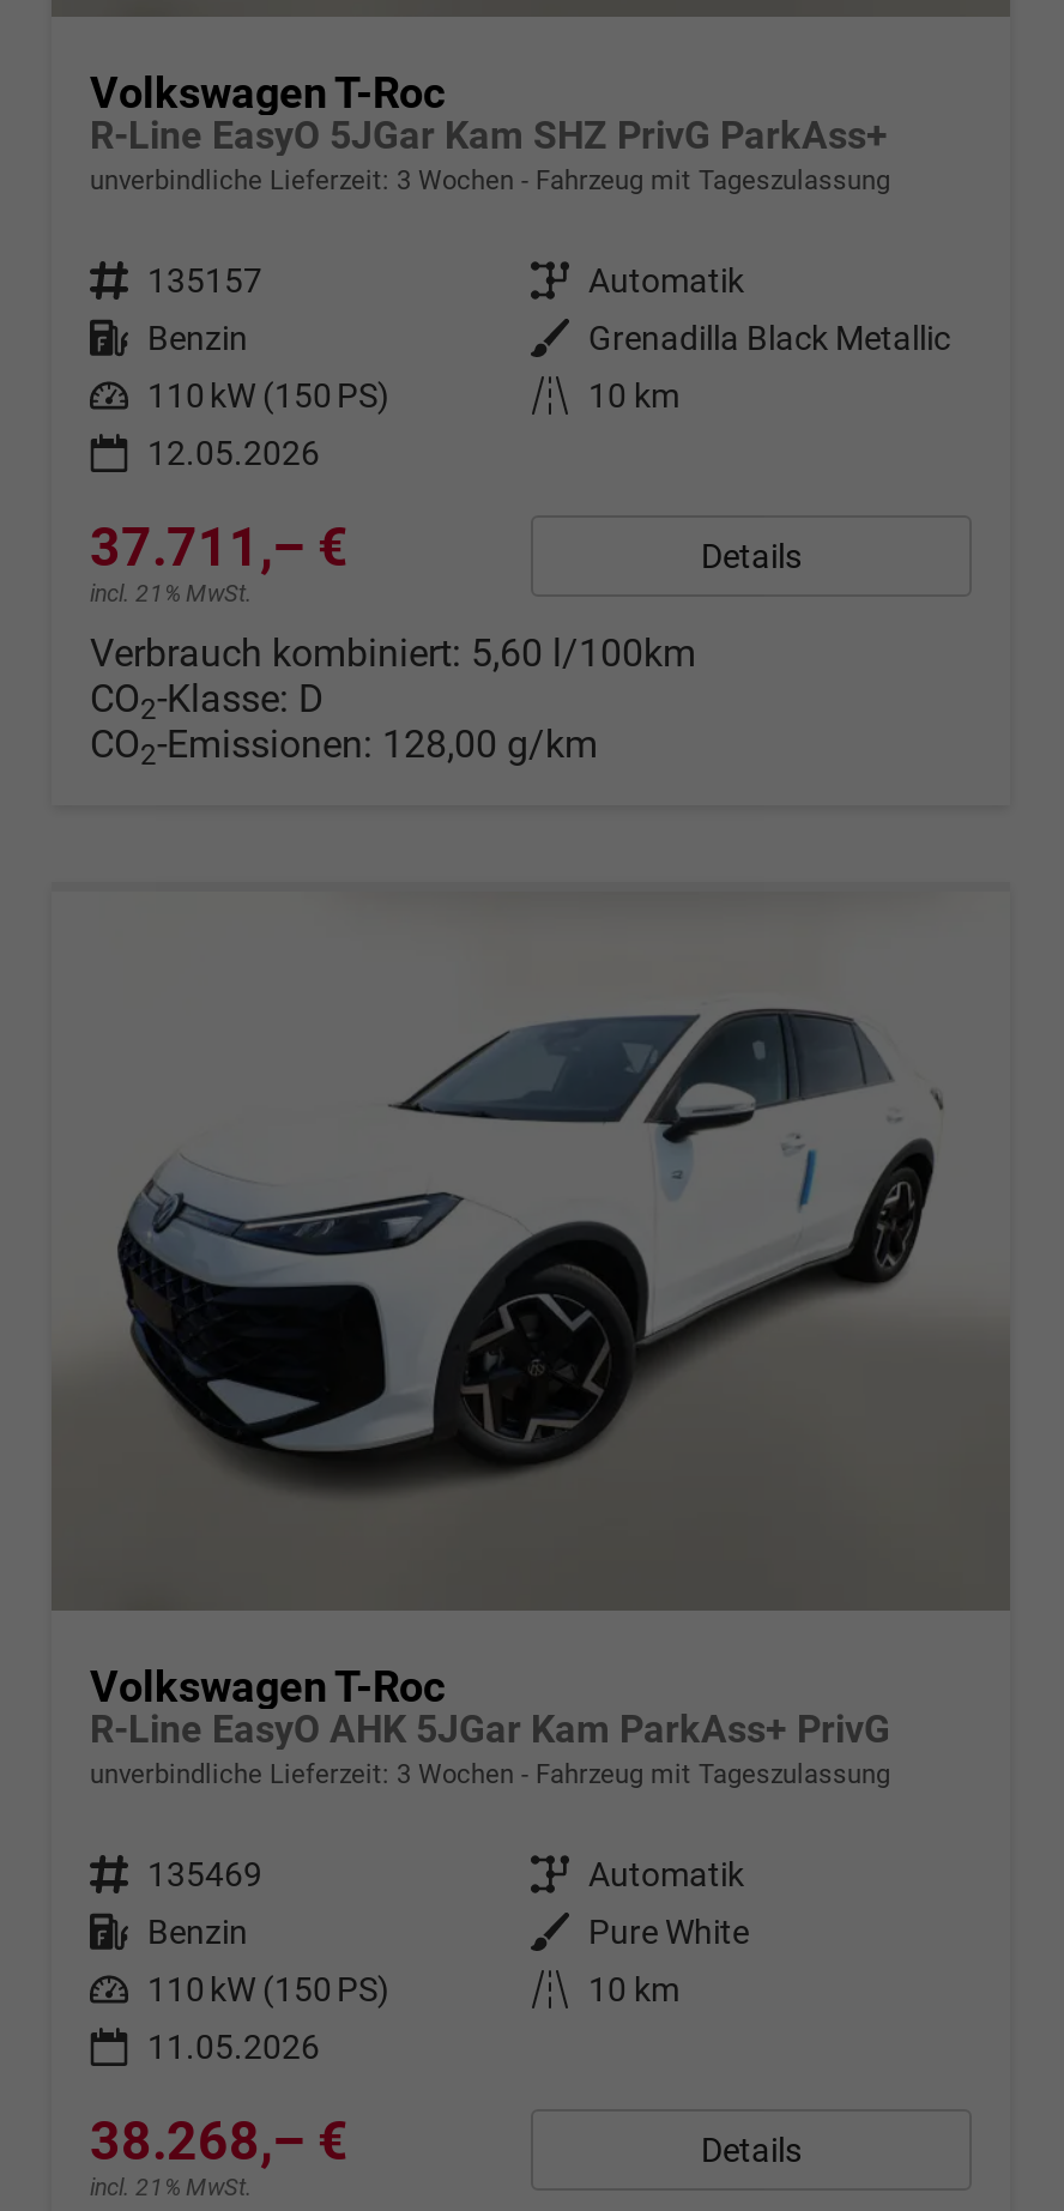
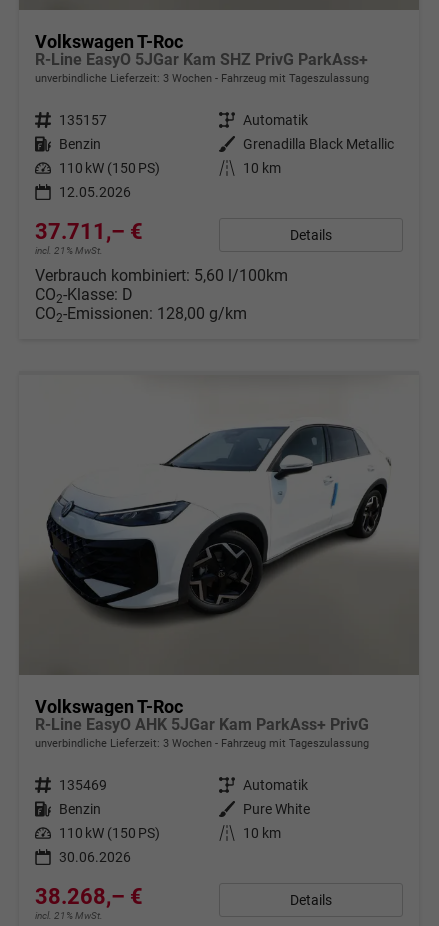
- 11.05.2026
+ 30.06.2026
